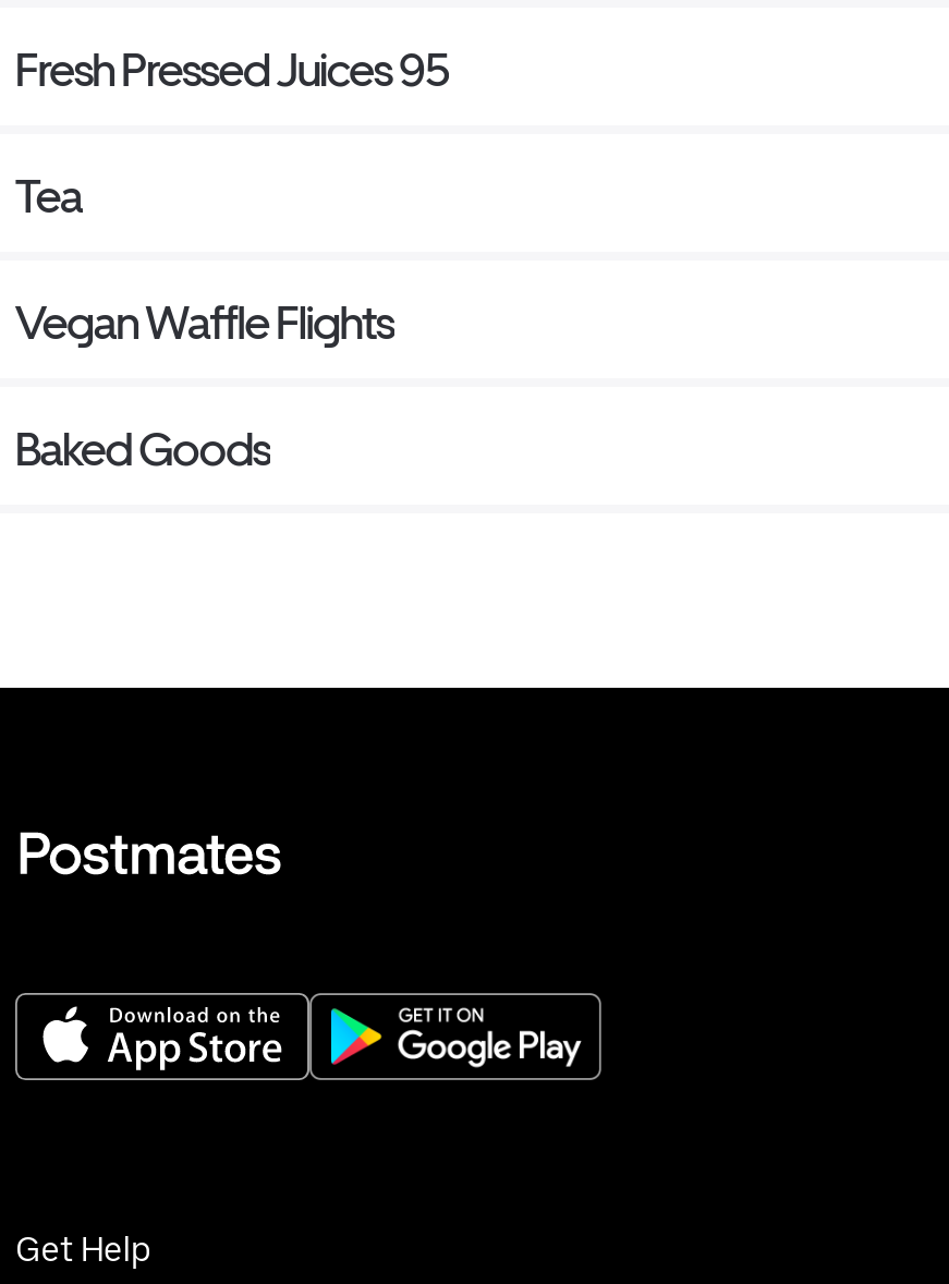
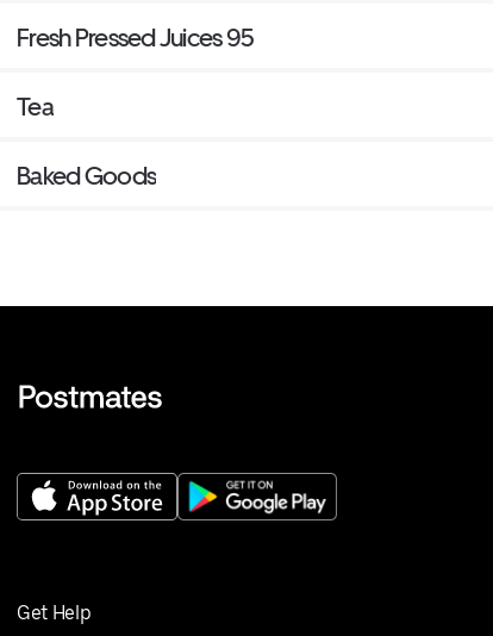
- Vegan Waffle Flights
